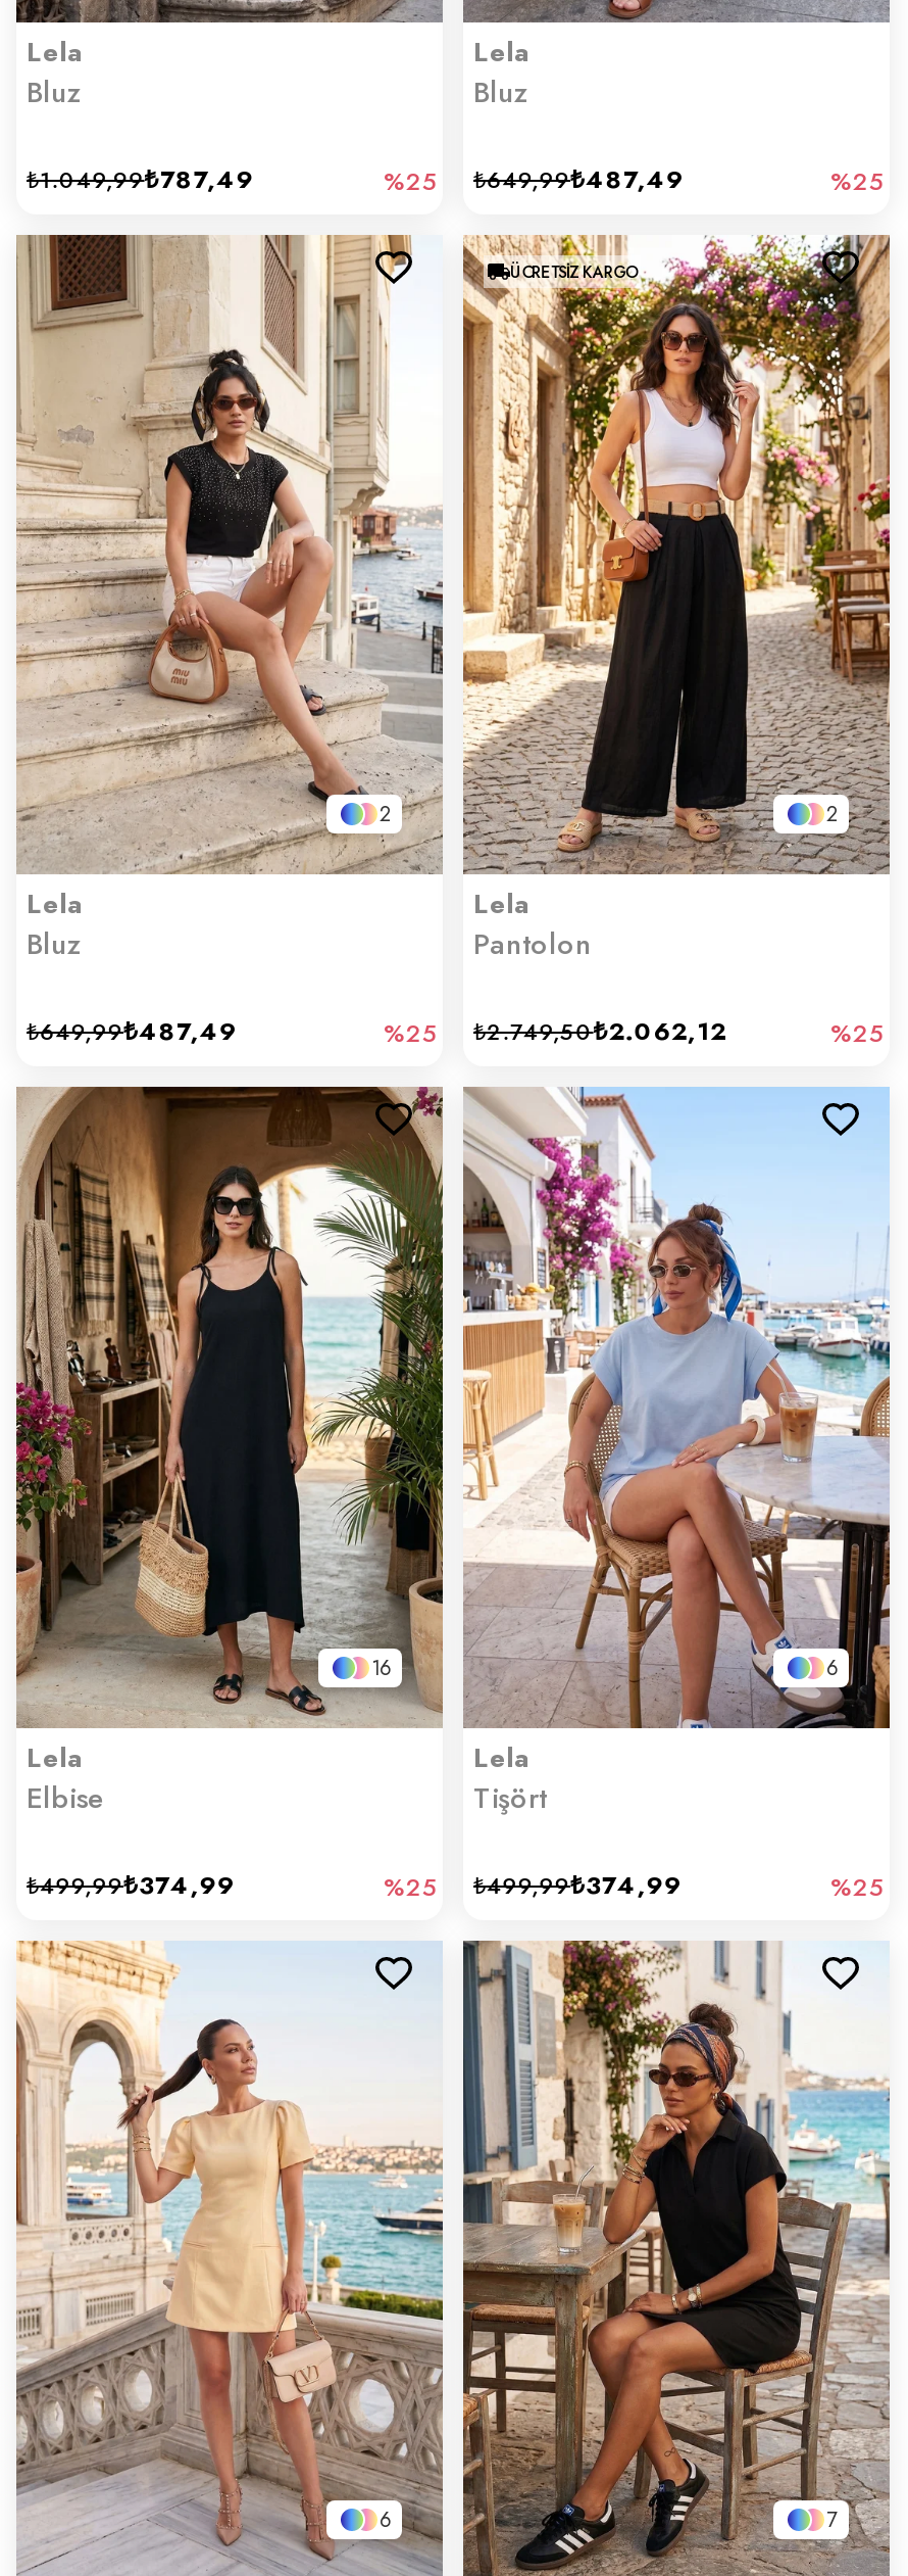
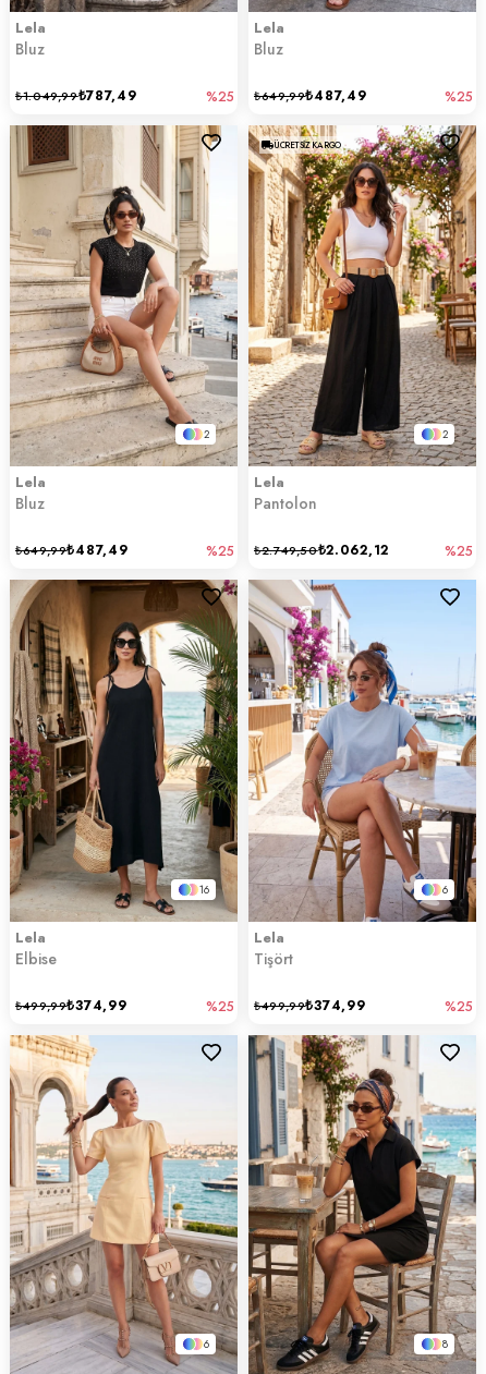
- 7
+ 8
